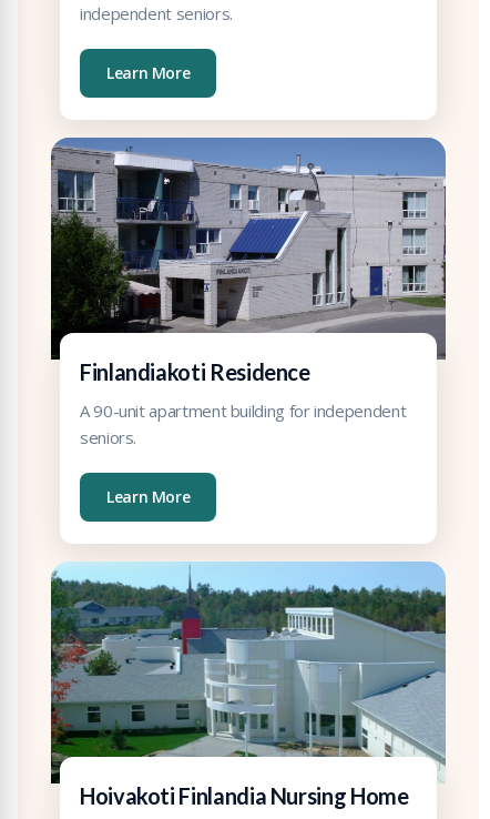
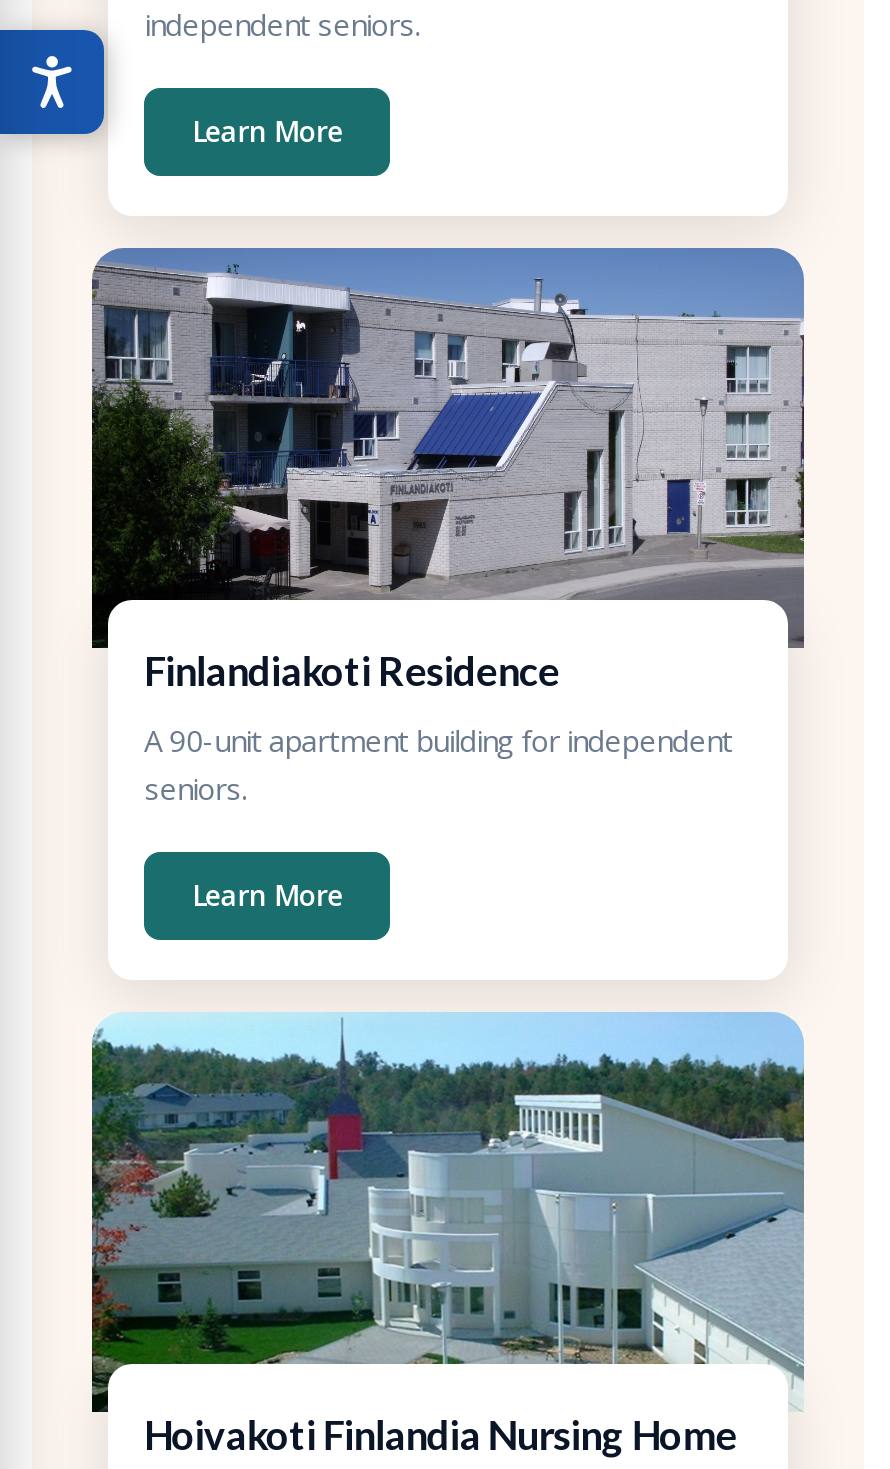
+ [image]
